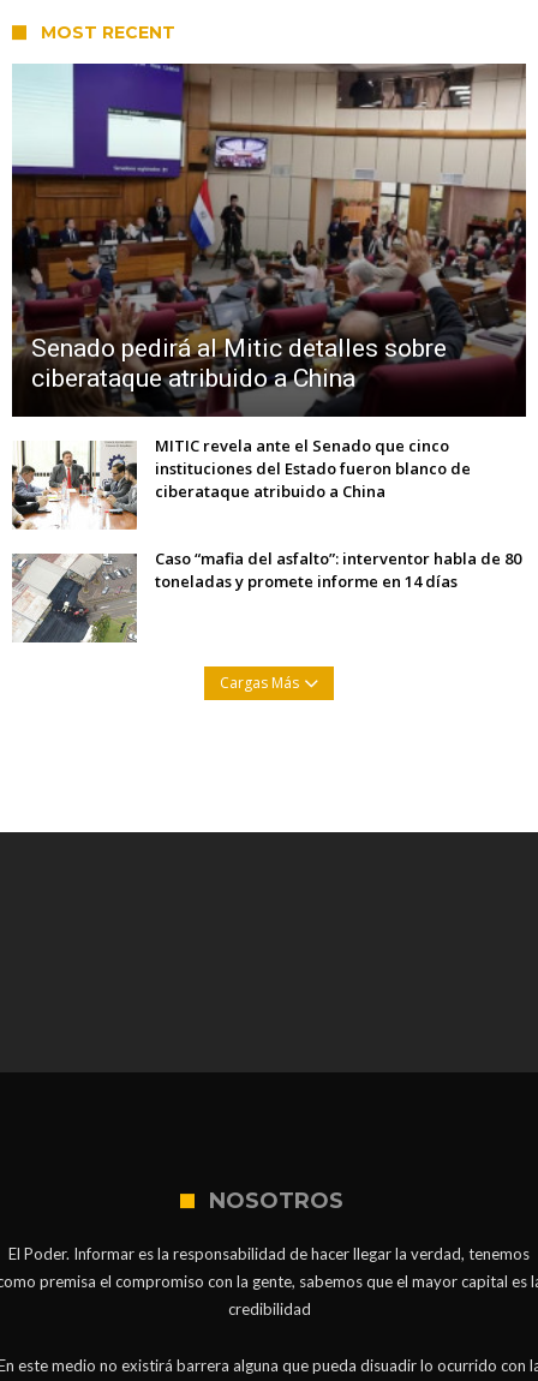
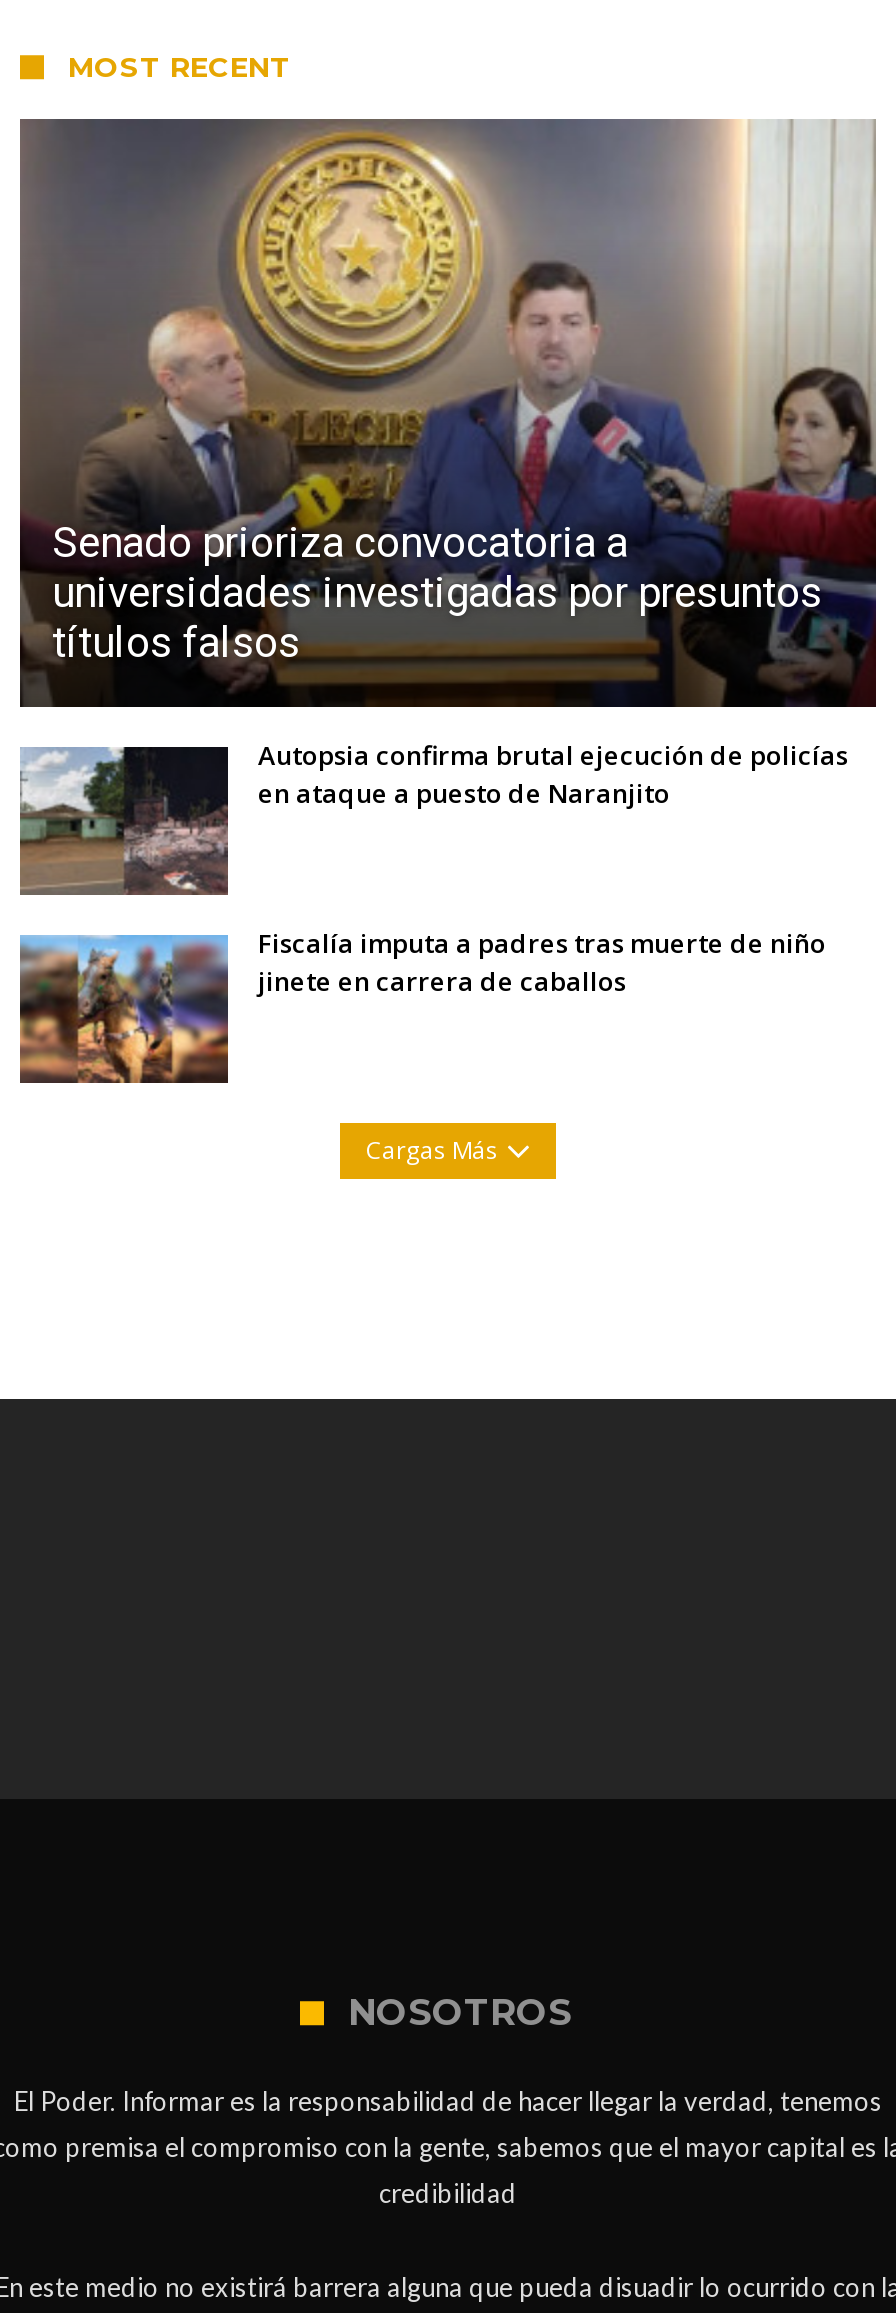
- [image]
- Senado pedirá al Mitic detalles sobre
- ciberataque atribuido a China
+ [image]
+ Senado prioriza convocatoria a
+ universidades investigadas por presuntos
+ títulos falsos

- [image]
- MITIC revela ante el Senado que cinco
- instituciones del Estado fueron blanco de
- ciberataque atribuido a China
+ [image]
+ Autopsia confirma brutal ejecución de policías
+ en ataque a puesto de Naranjito

- [image]
- Caso “mafia del asfalto”: interventor habla de 80
- toneladas y promete informe en 14 días
+ [image]
+ Fiscalía imputa a padres tras muerte de niño
+ jinete en carrera de caballos
